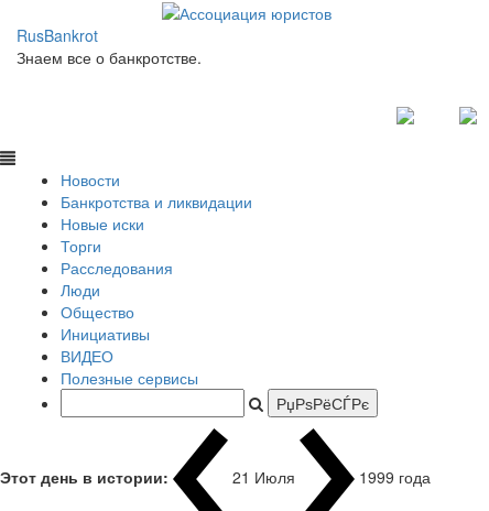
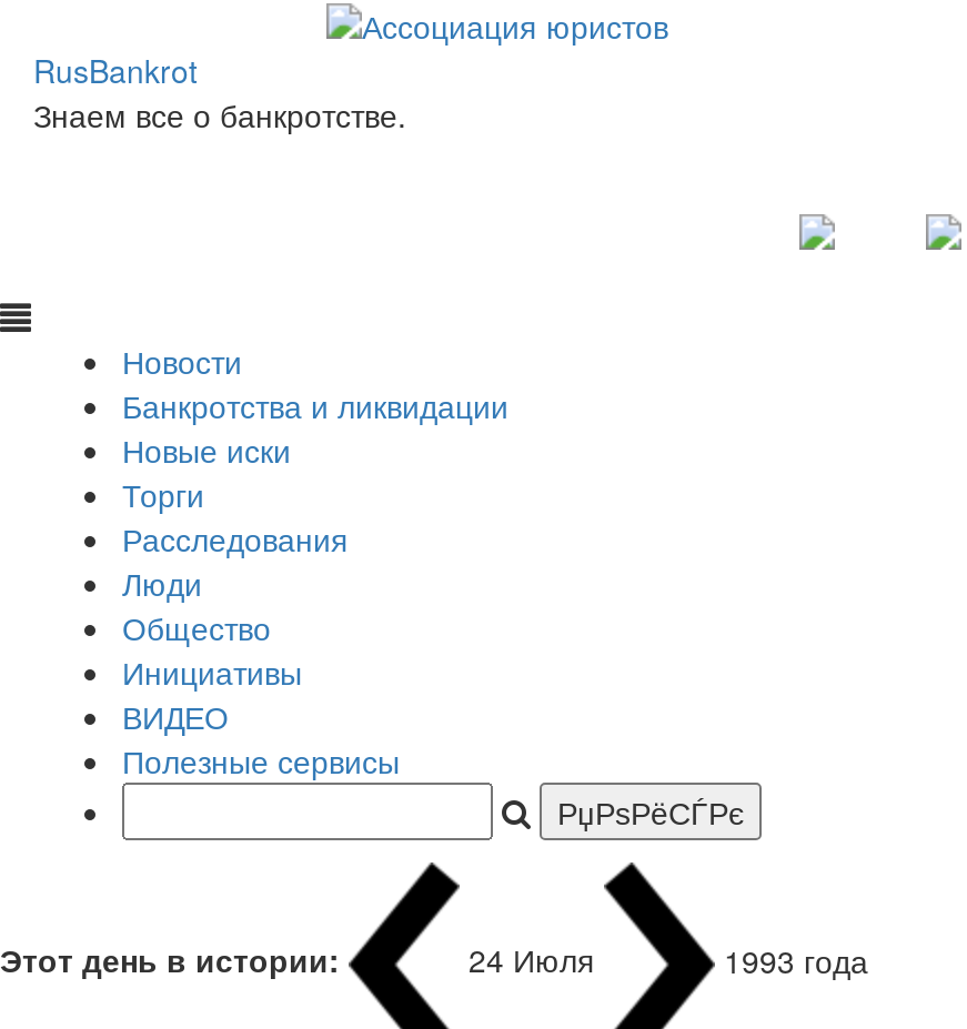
- 21 Июля
- 1999 года
+ 24 Июля
+ 1993 года
